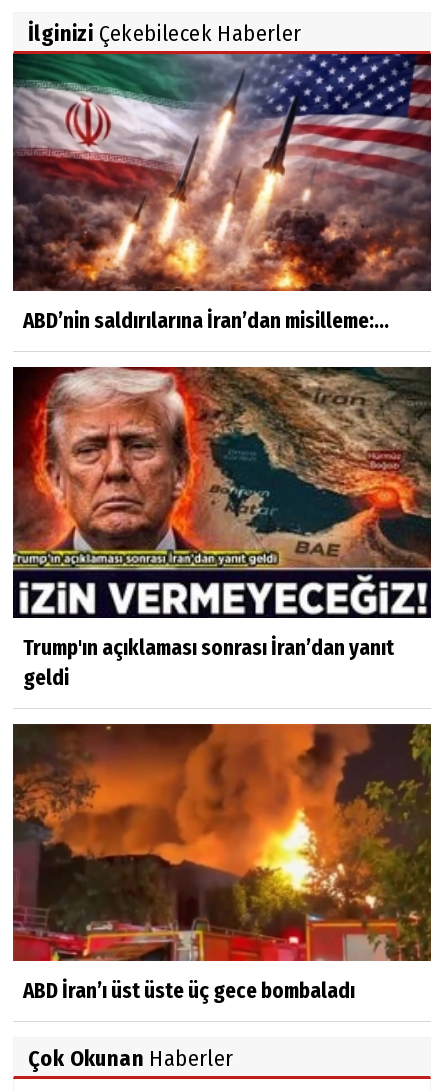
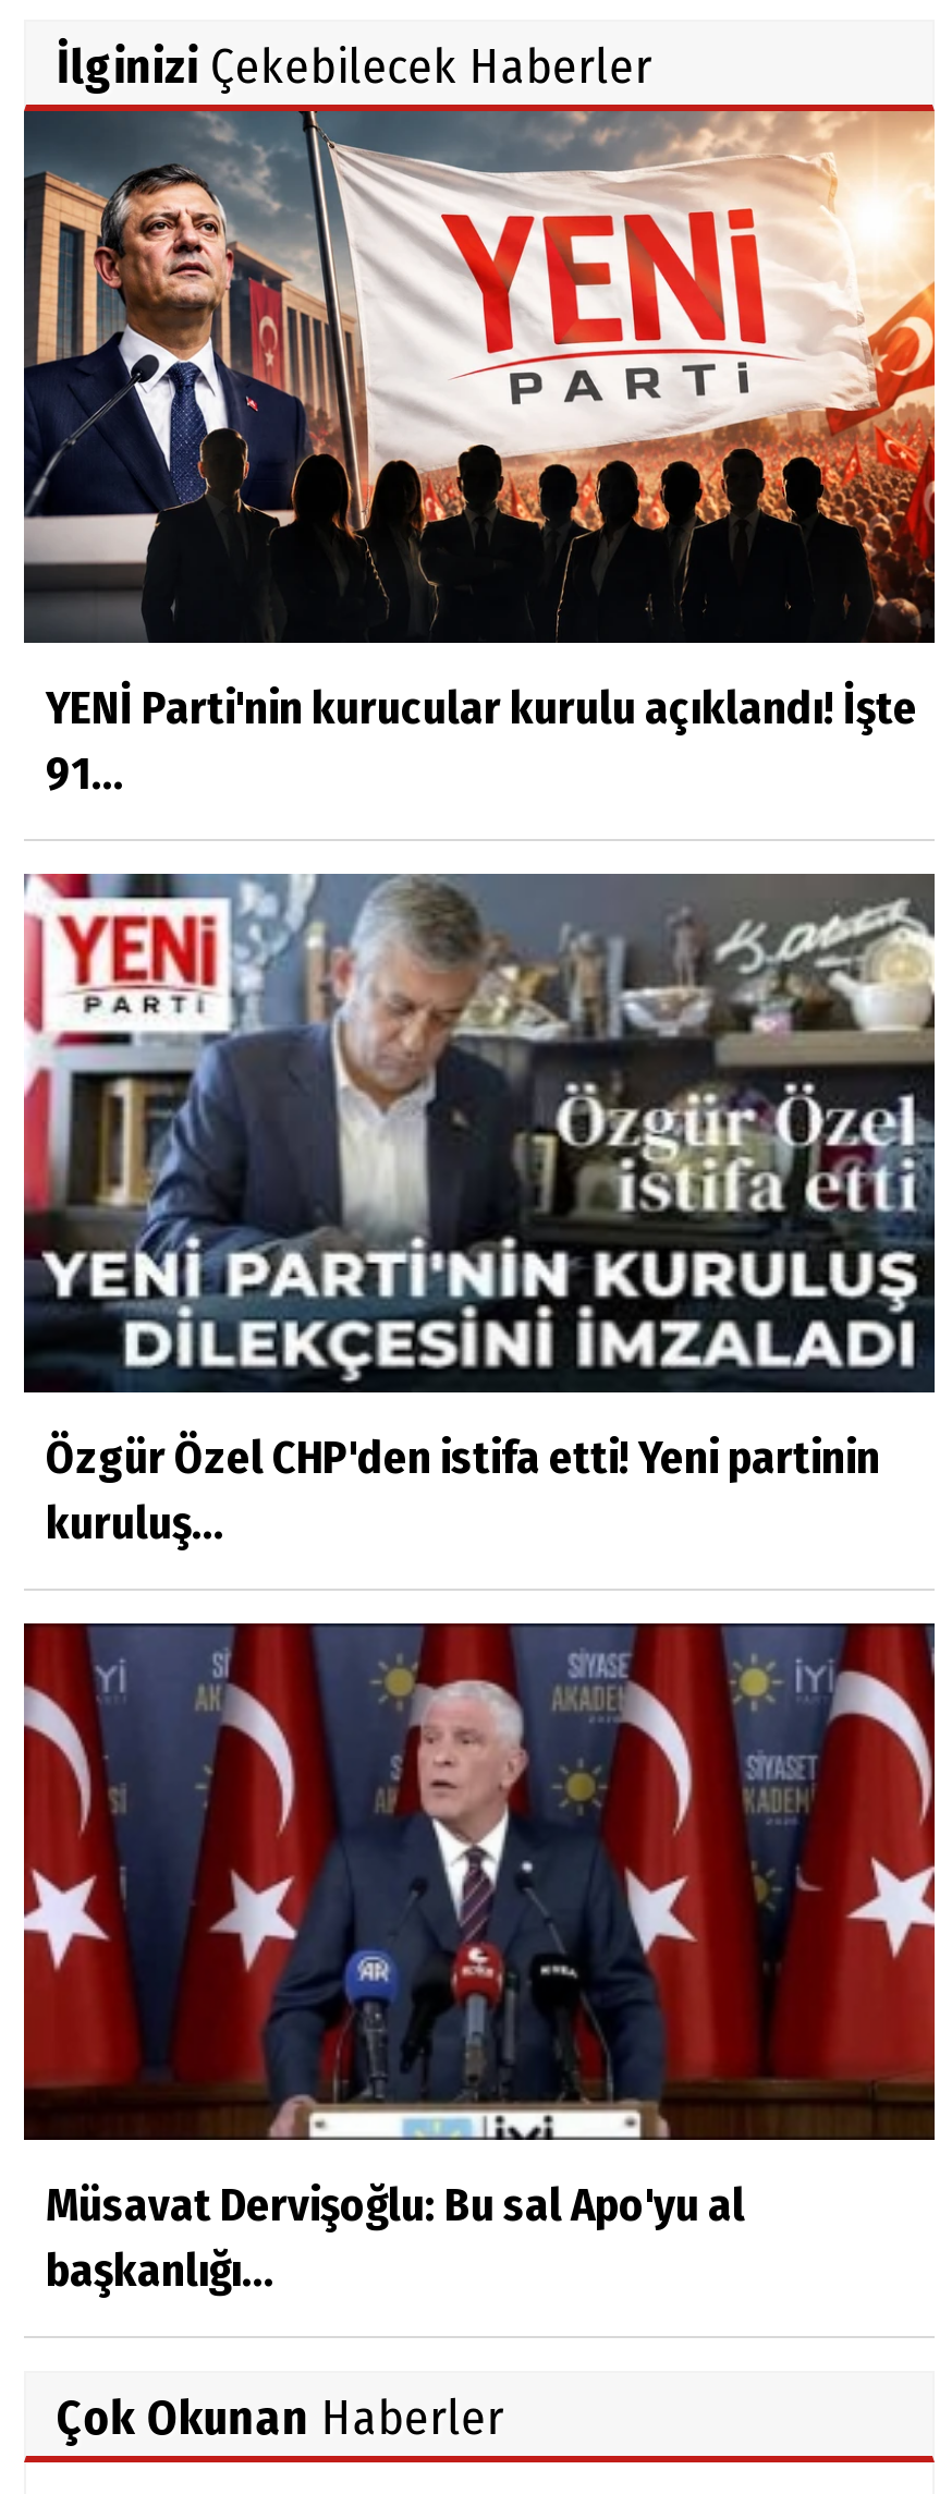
- [image]
+ [image]

- ABD’nin saldırılarına İran’dan misilleme:...
+ YENİ Parti'nin kurucular kurulu açıklandı! İşte
+ 91...

- [image]
- Trump'ın açıklaması sonrası İran’dan yanıt
- geldi
+ [image]
+ Özgür Özel CHP'den istifa etti! Yeni partinin
+ kuruluş...

- [image]
- ABD İran’ı üst üste üç gece bombaladı
+ [image]
+ Müsavat Dervişoğlu: Bu sal Apo'yu al
+ başkanlığı...
